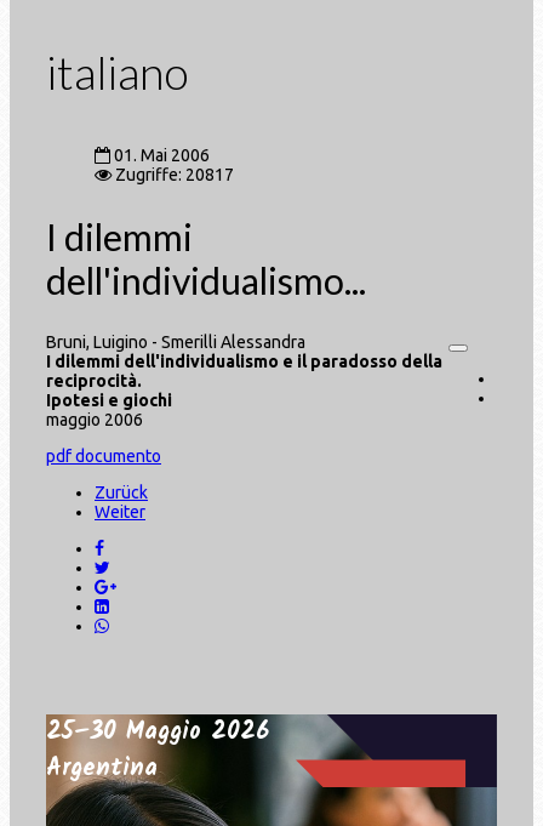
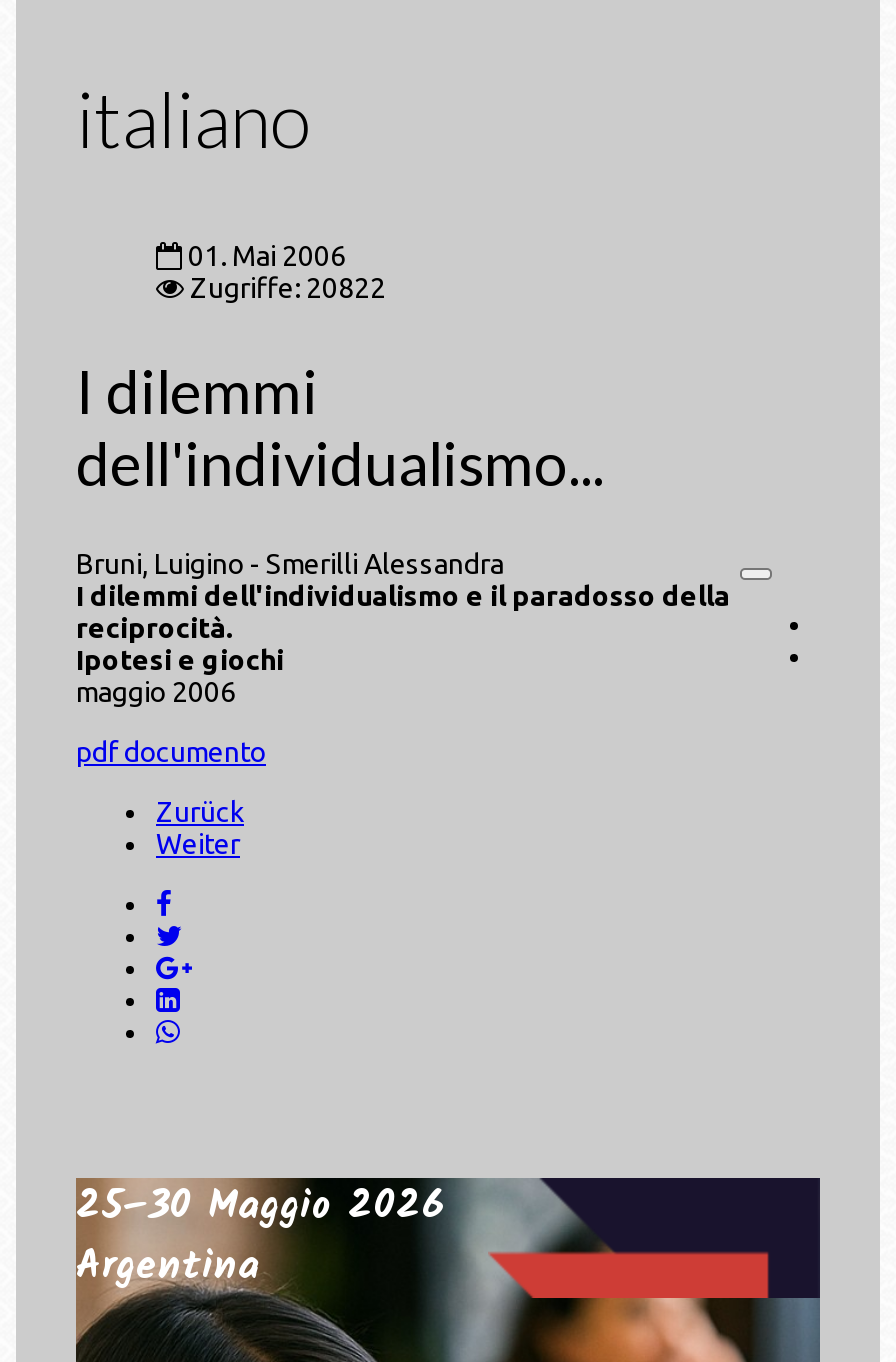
- Zugriffe: 20817
+ Zugriffe: 20822
